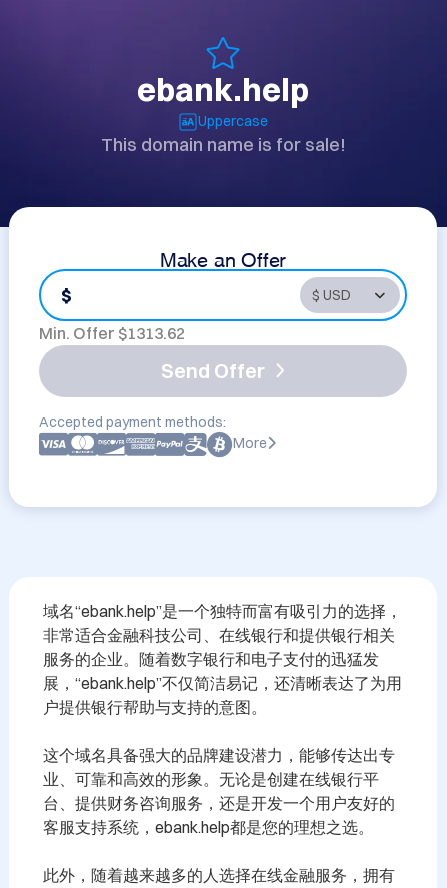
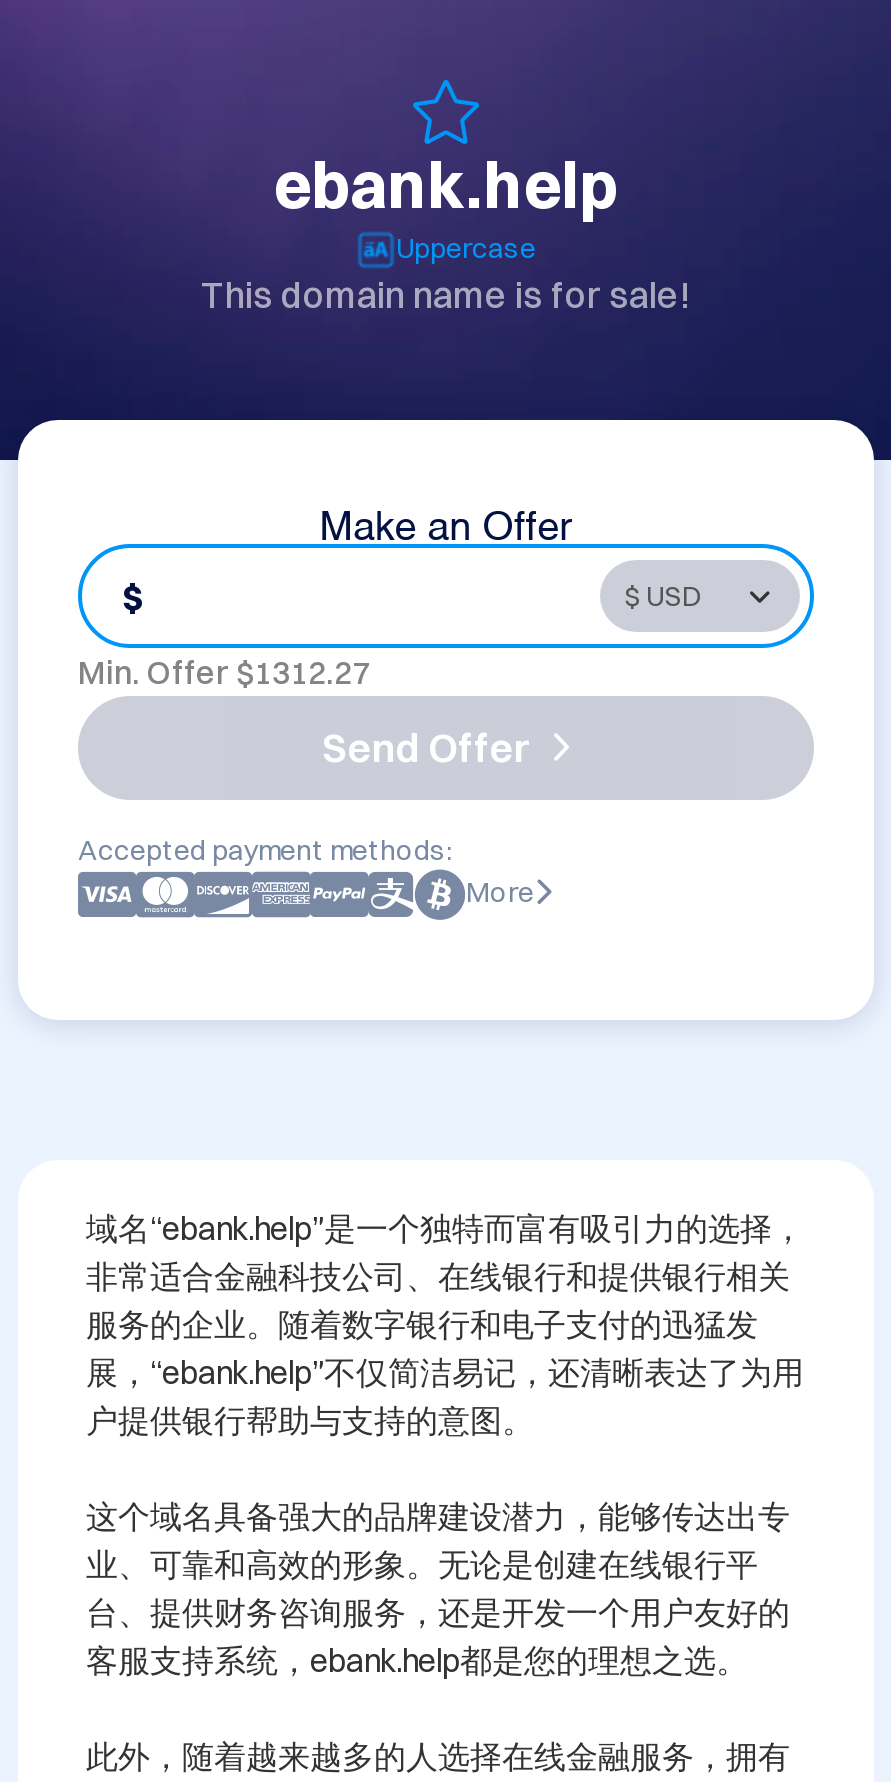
- Min. Offer $1313.62
+ Min. Offer $1312.27
